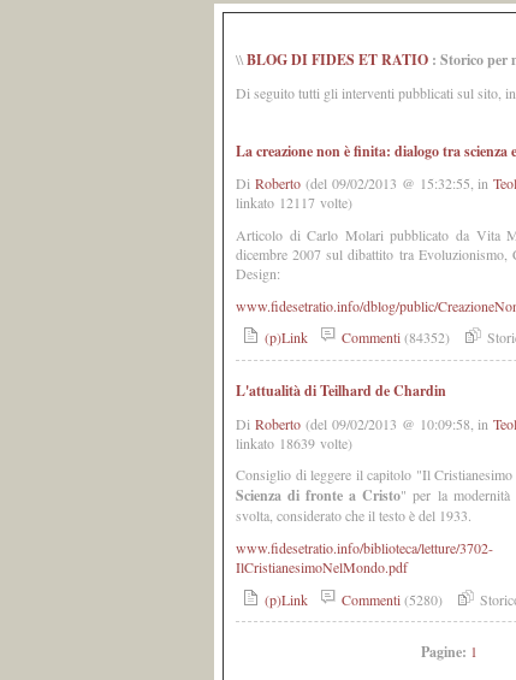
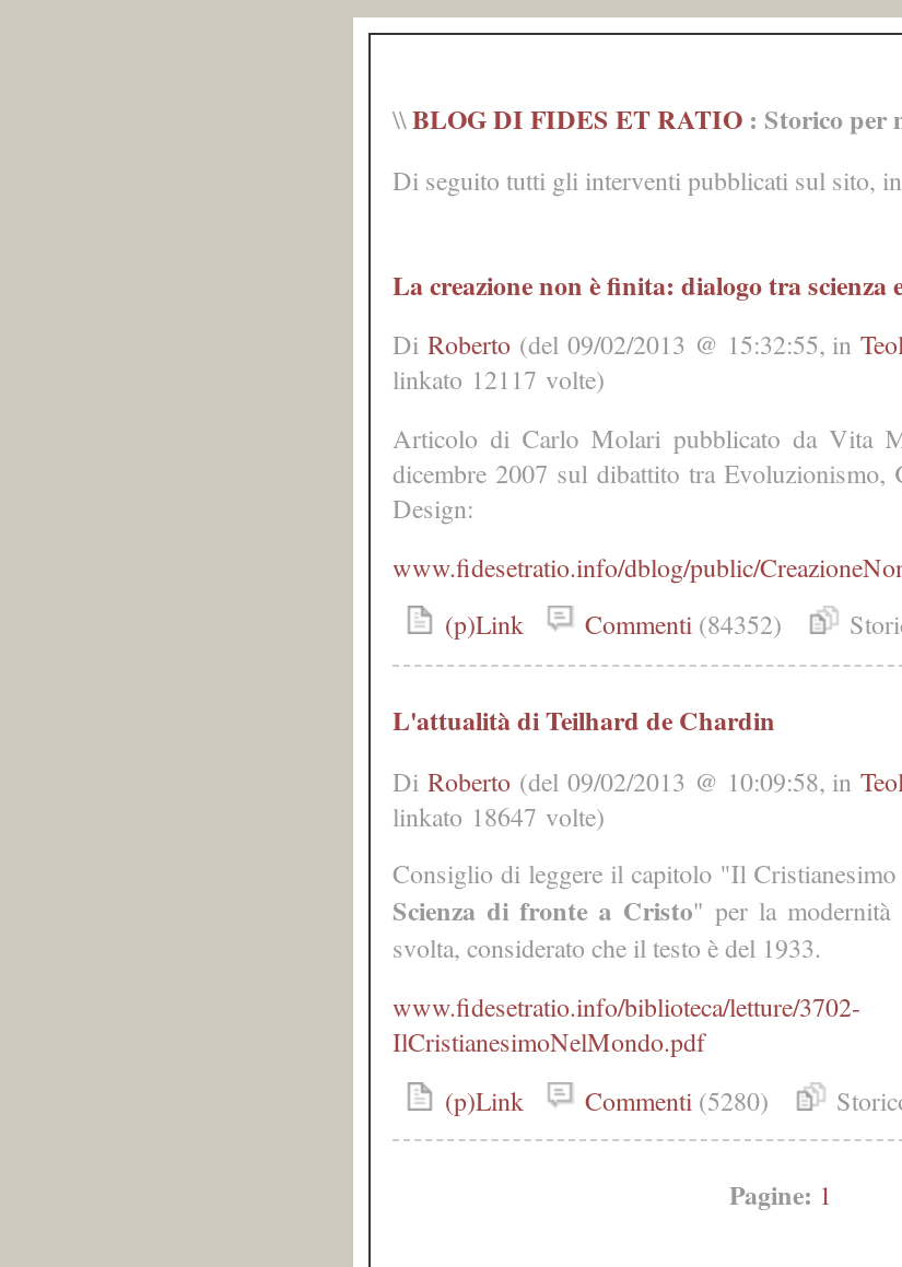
- linkato 18639 volte)
+ linkato 18647 volte)
